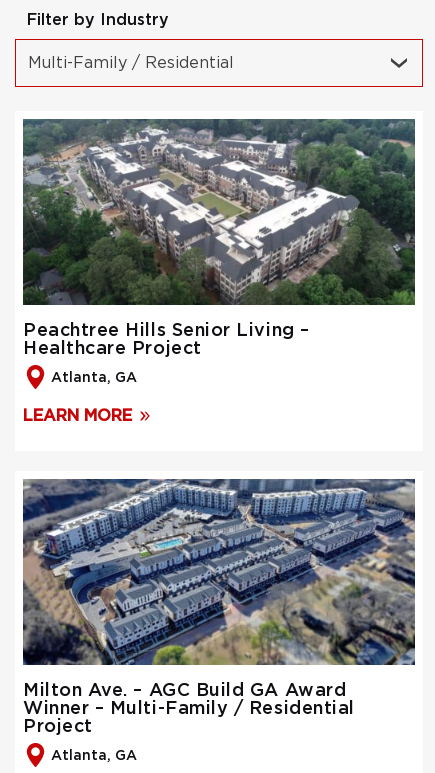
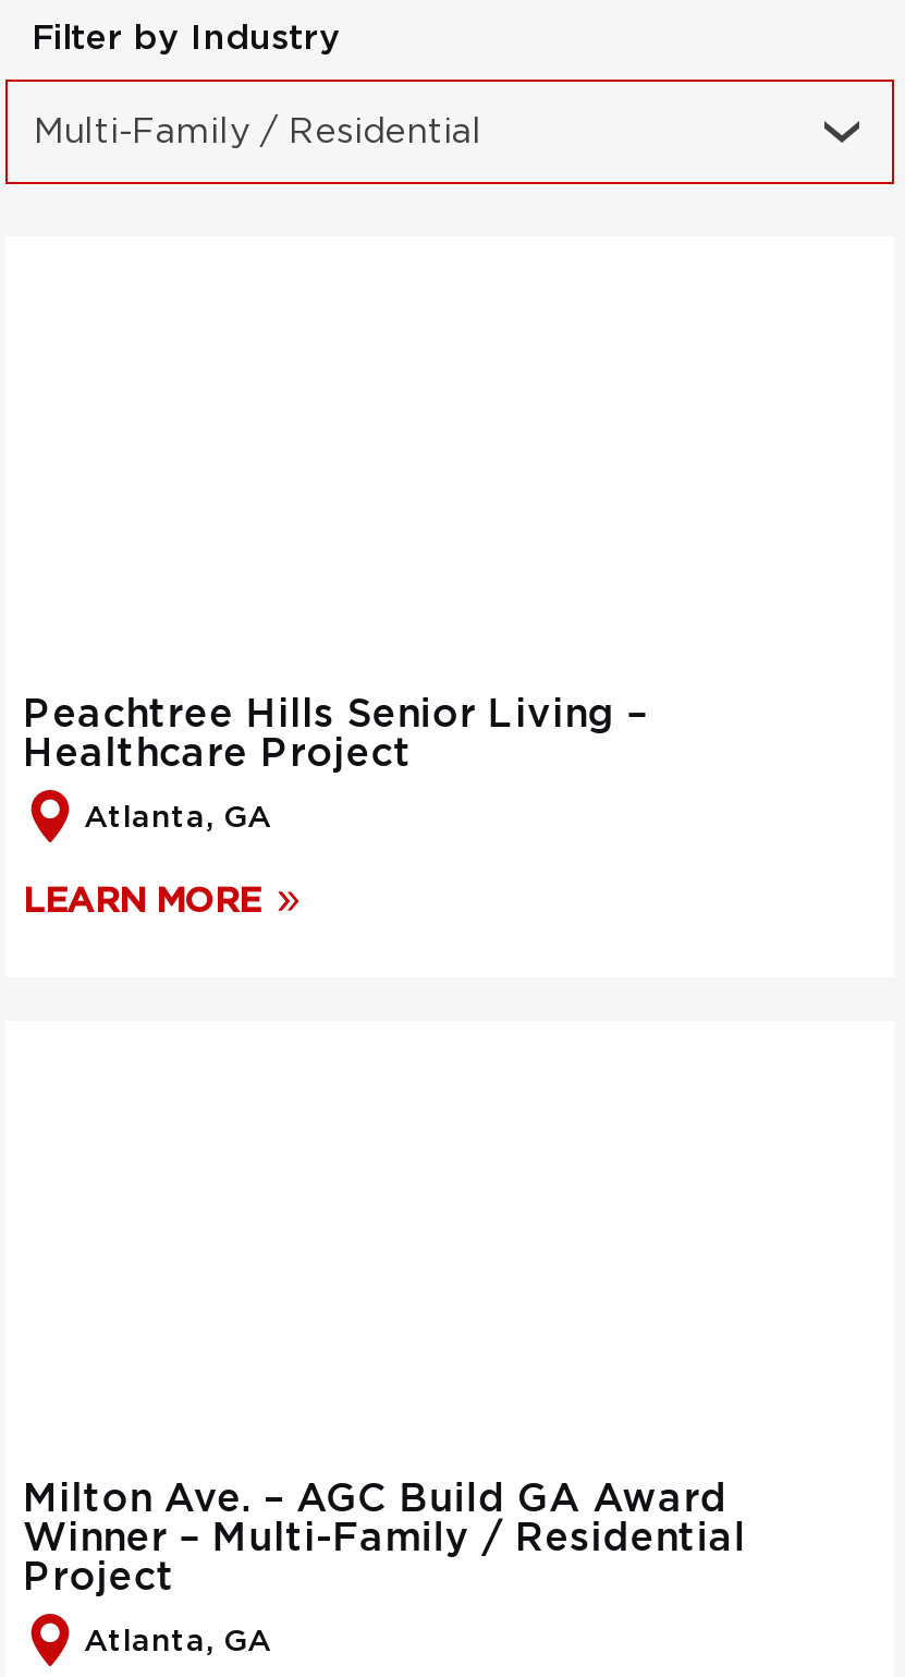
- [image]

- [image]
